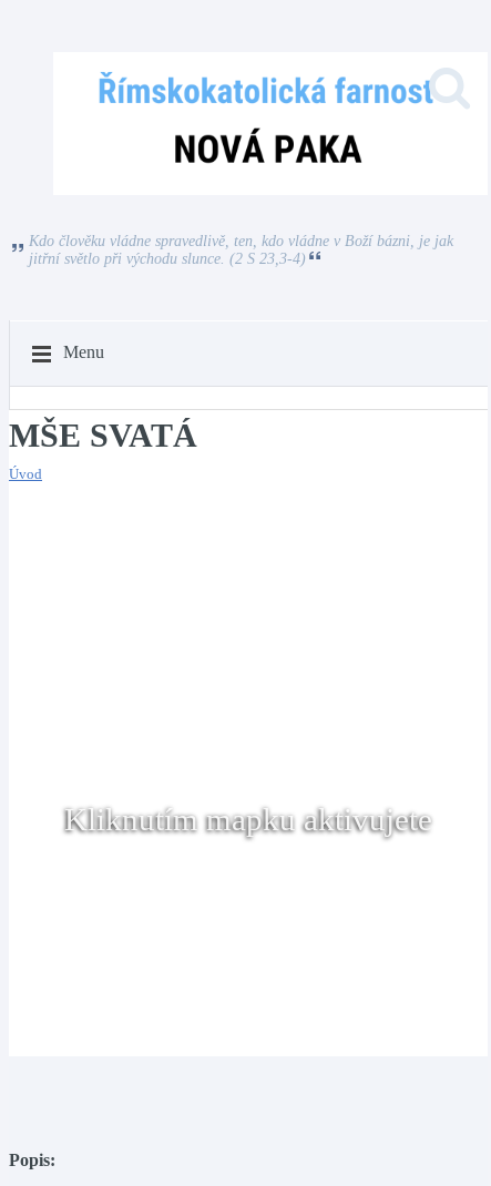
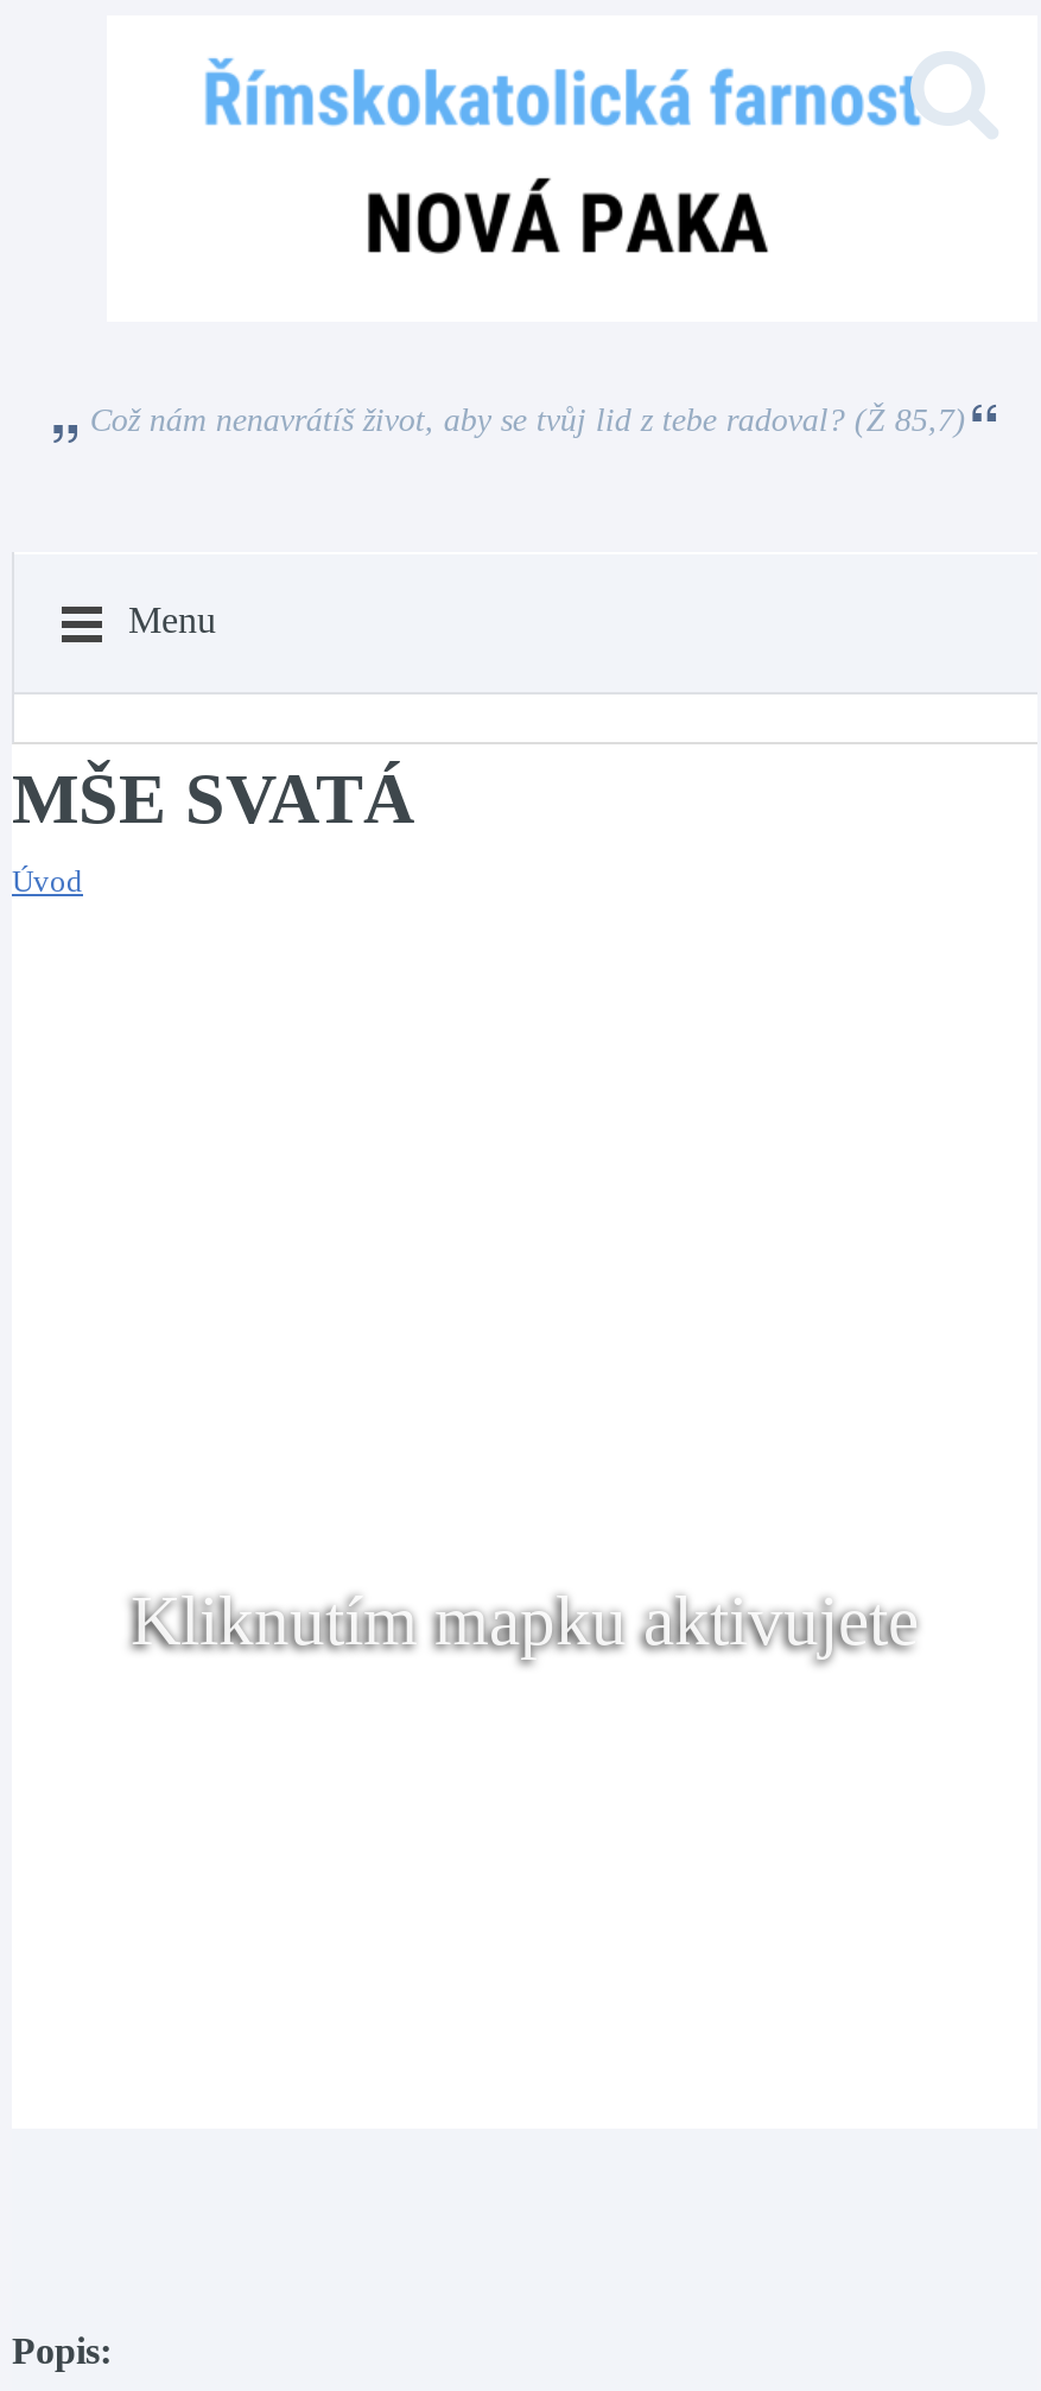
- Kdo člověku vládne spravedlivě, ten, kdo vládne v Boží bázni, je jak
- jitřní světlo při východu slunce. (2 S 23,3-4)
+ Což nám nenavrátíš život, aby se tvůj lid z tebe radoval? (Ž 85,7)
